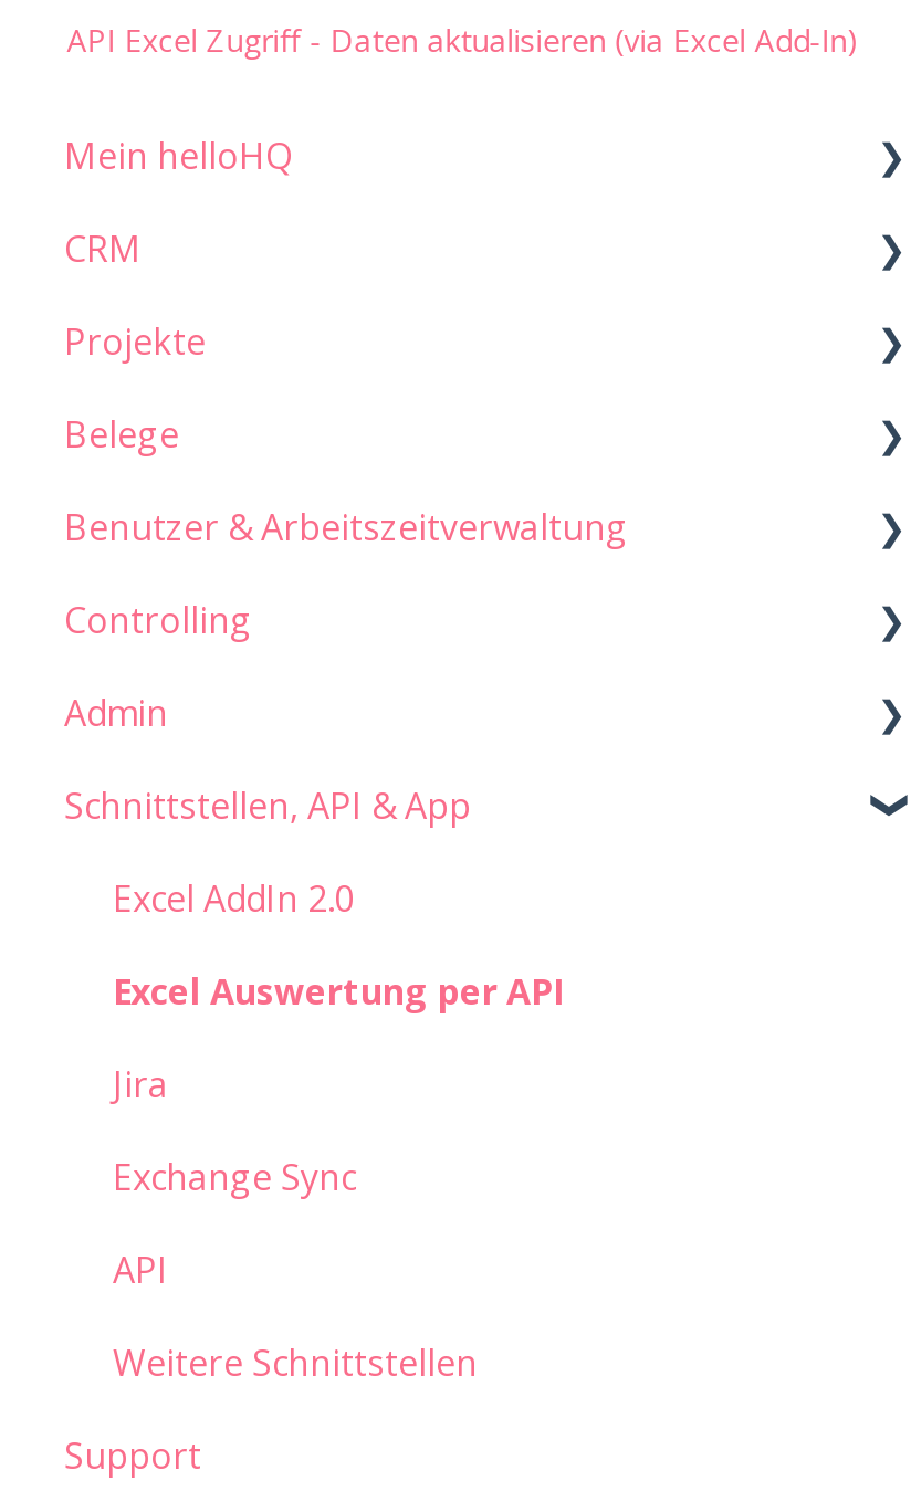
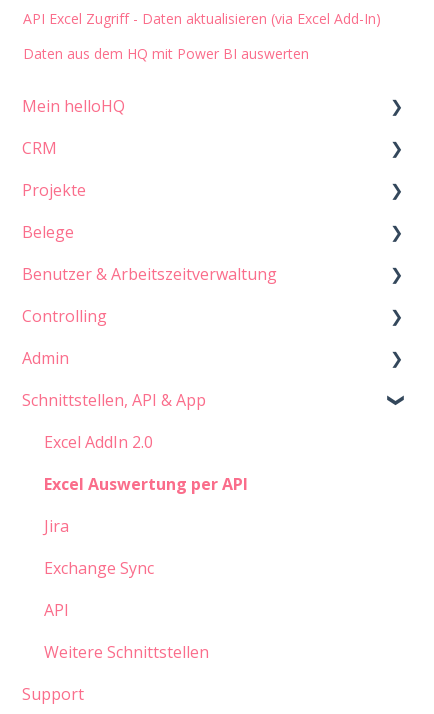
+ Daten aus dem HQ mit Power BI auswerten
